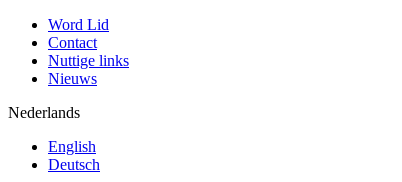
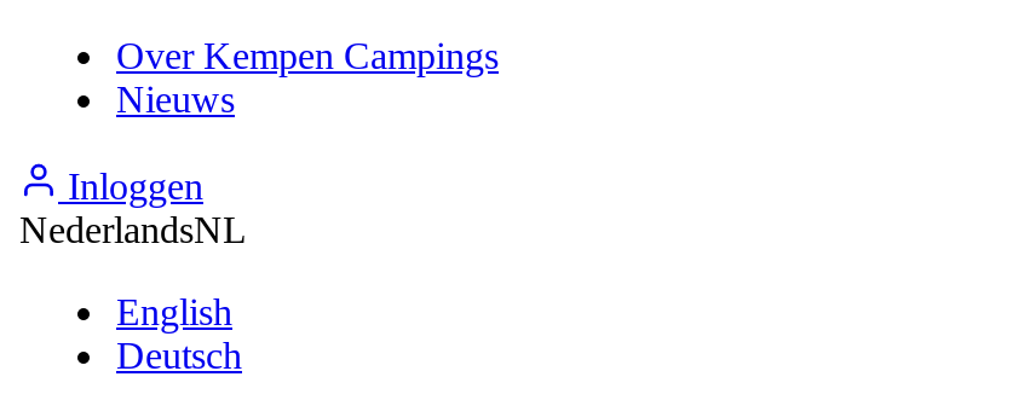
- Word Lid
- Contact
- Nuttige links
+ Over Kempen Campings

moved up: Nieuws

- Nederlands
+ Inloggen
+ NederlandsNL
